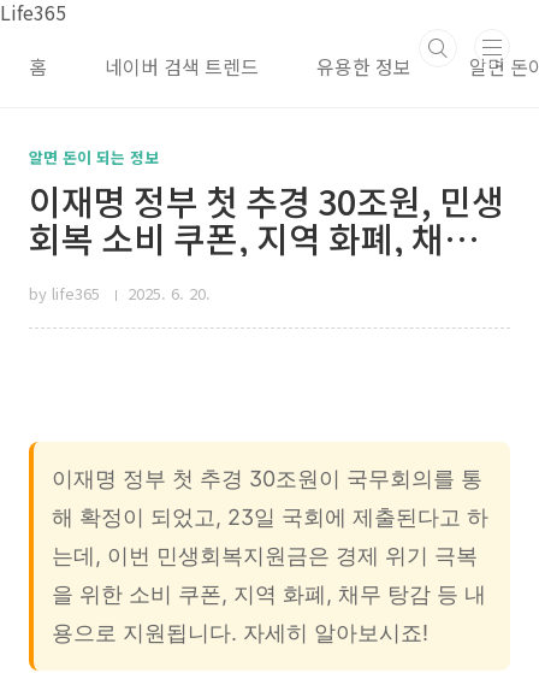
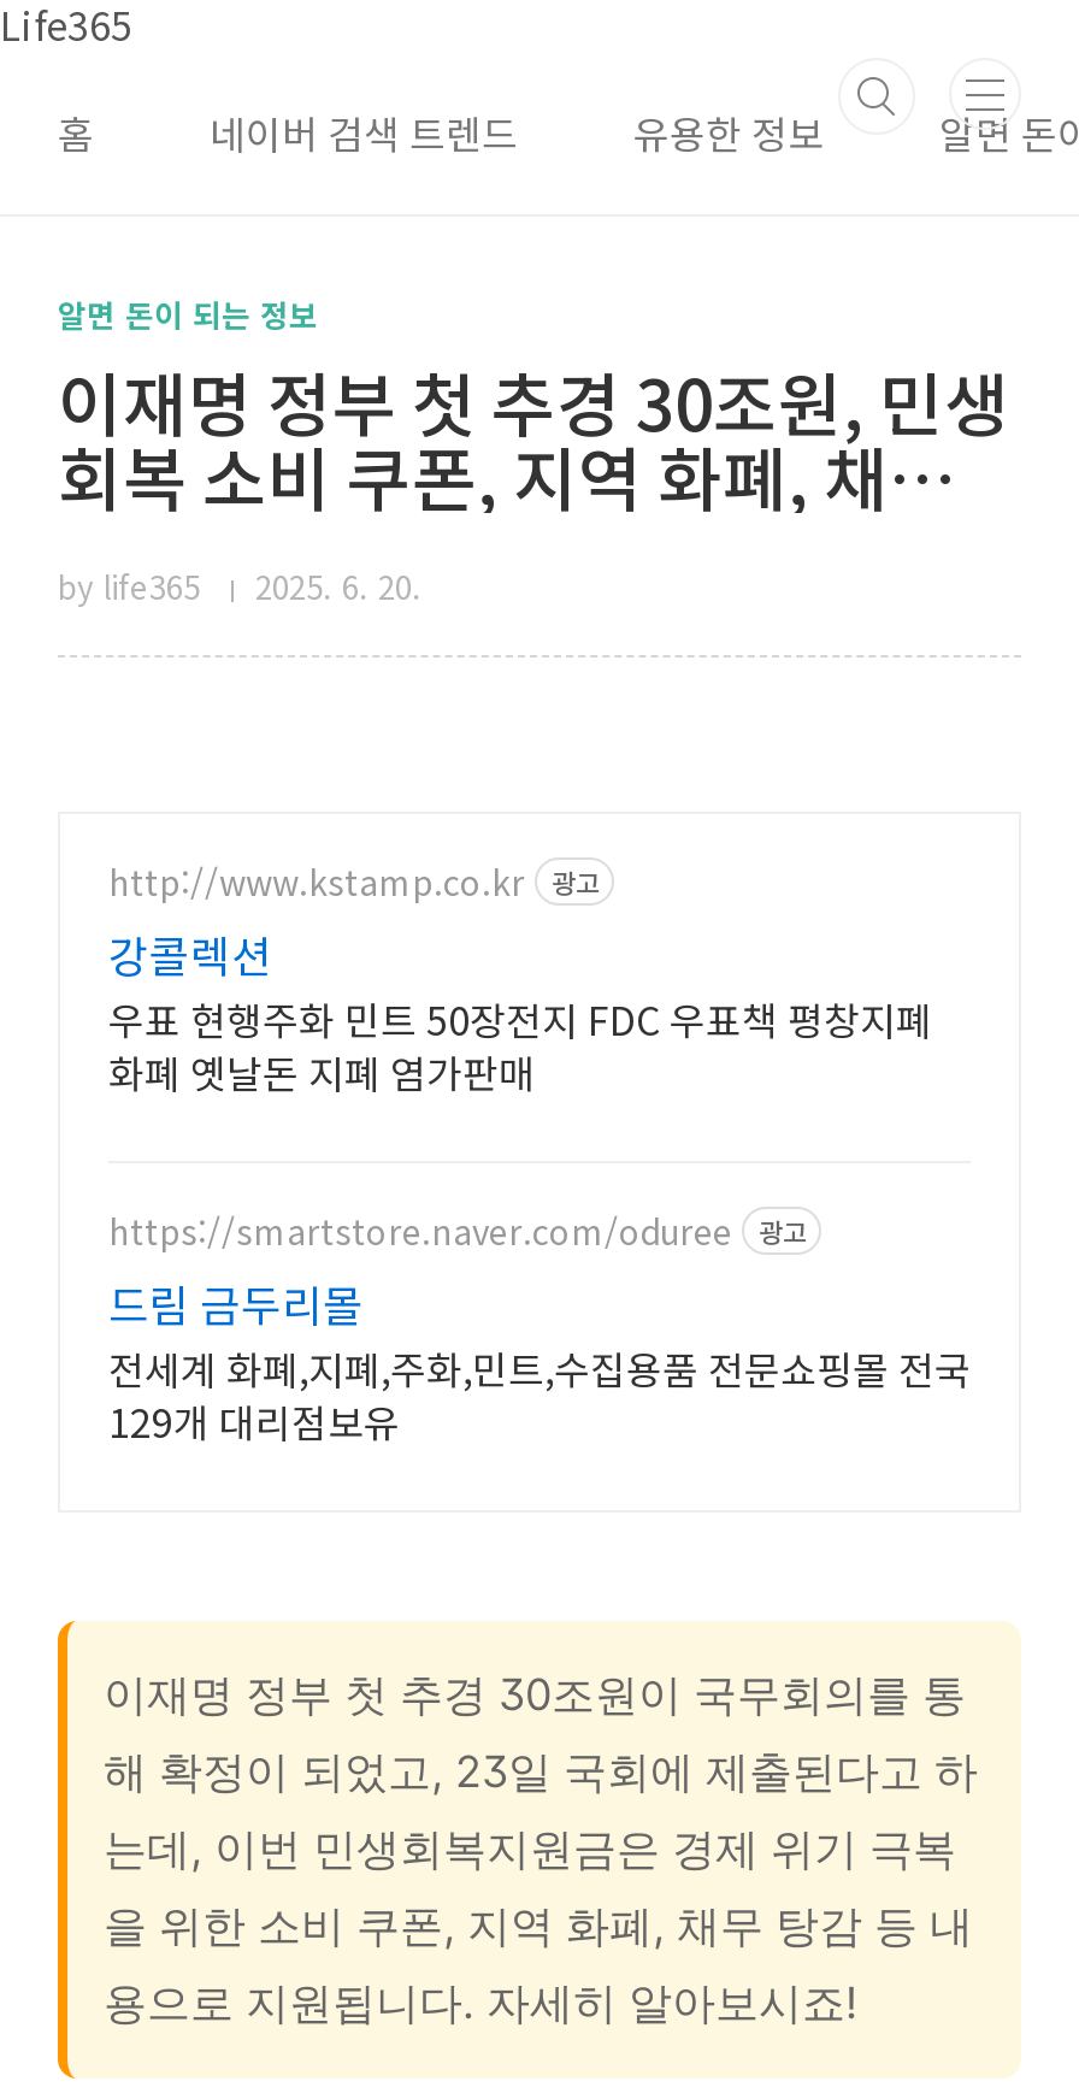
+ http://www.kstamp.co.kr
+ 광고
+ 강콜렉션
+ 우표 현행주화 민트 50장전지 FDC 우표책 평창지폐
+ 화폐 옛날돈 지폐 염가판매
+ https://smartstore.naver.com/oduree
+ 광고
+ 드림 금두리몰
+ 전세계 화폐,지폐,주화,민트,수집용품 전문쇼핑몰 전국
+ 129개 대리점보유
